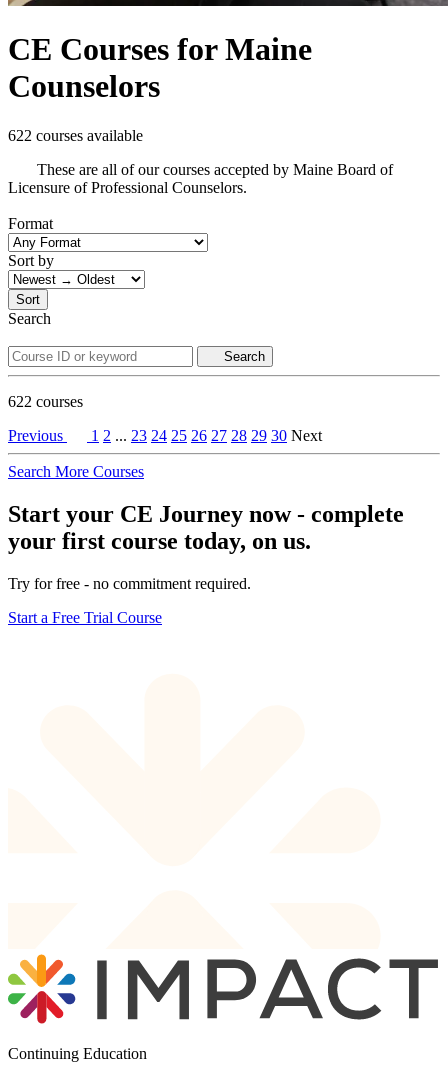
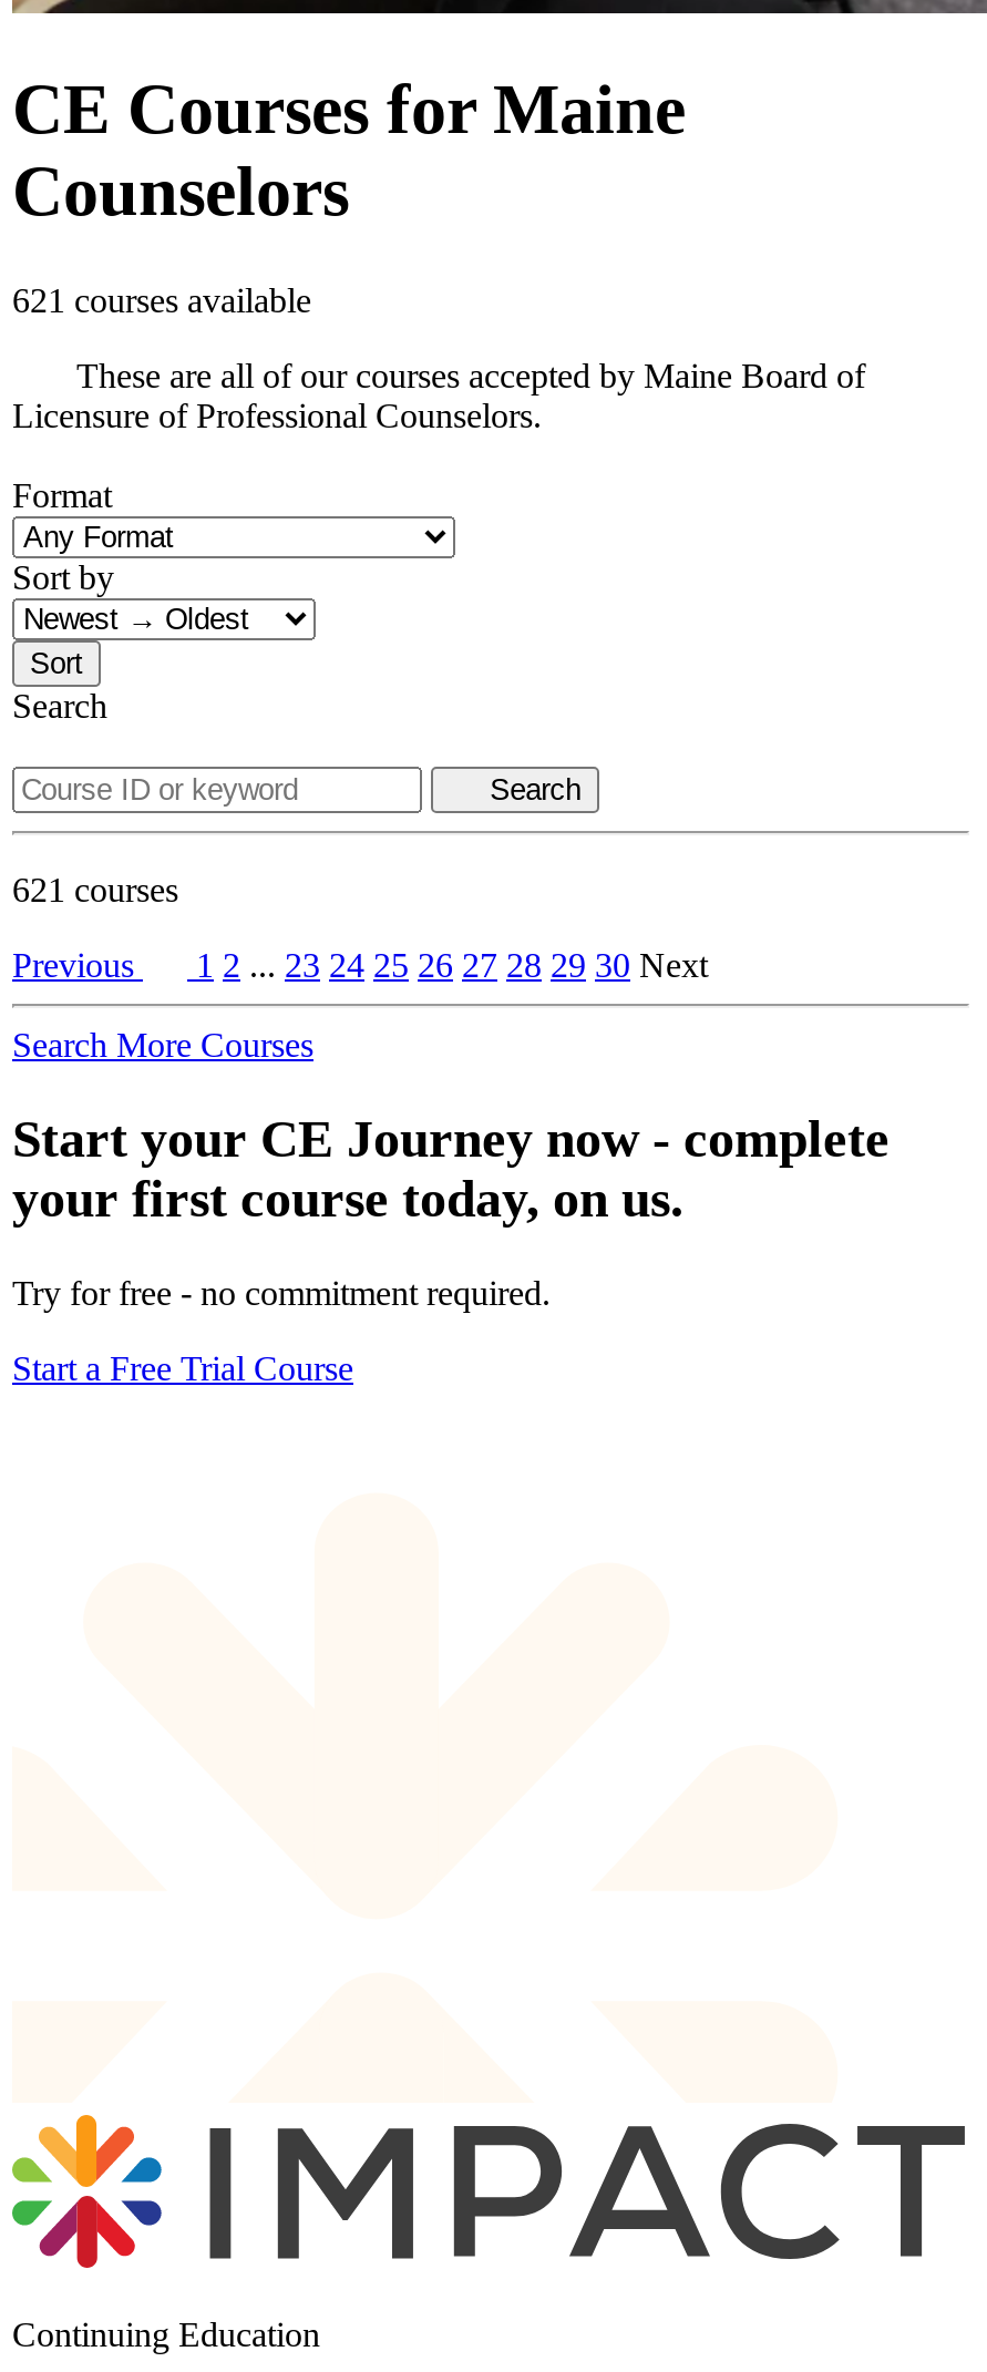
- 622 courses available
+ 621 courses available

- 622 courses
+ 621 courses
